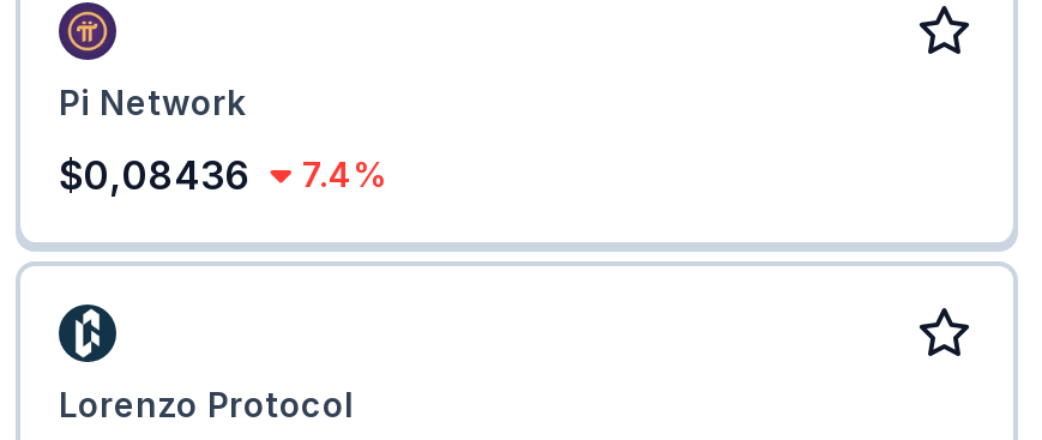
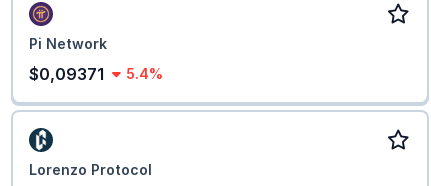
- $0,08436
+ $0,09371

- 7.4%
+ 5.4%
